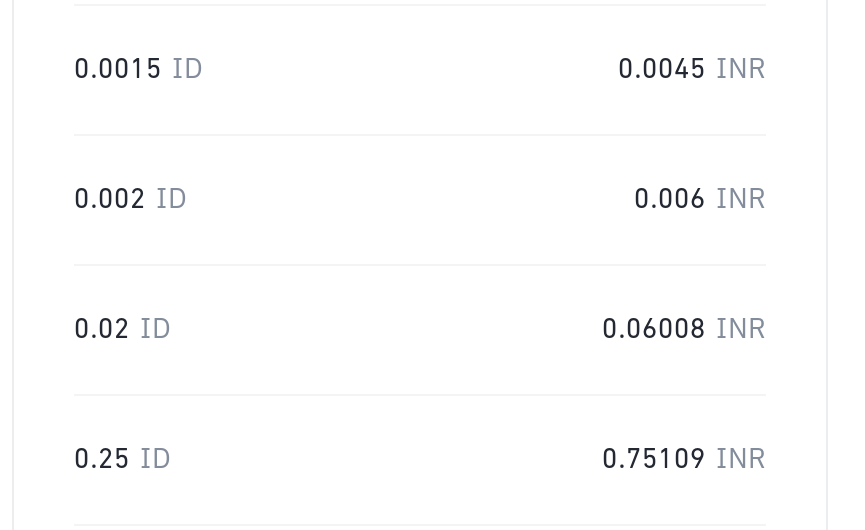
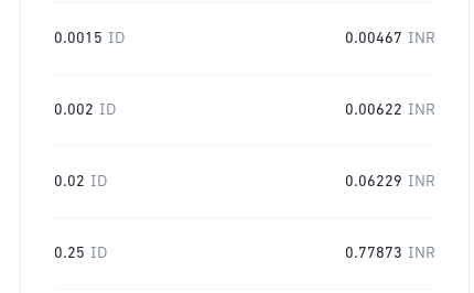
- 0.0045 INR
+ 0.00467 INR

- 0.006 INR
+ 0.00622 INR

- 0.06008 INR
+ 0.06229 INR

- 0.75109 INR
+ 0.77873 INR
